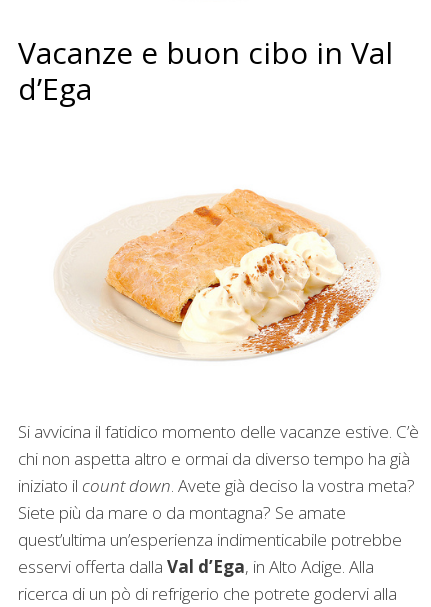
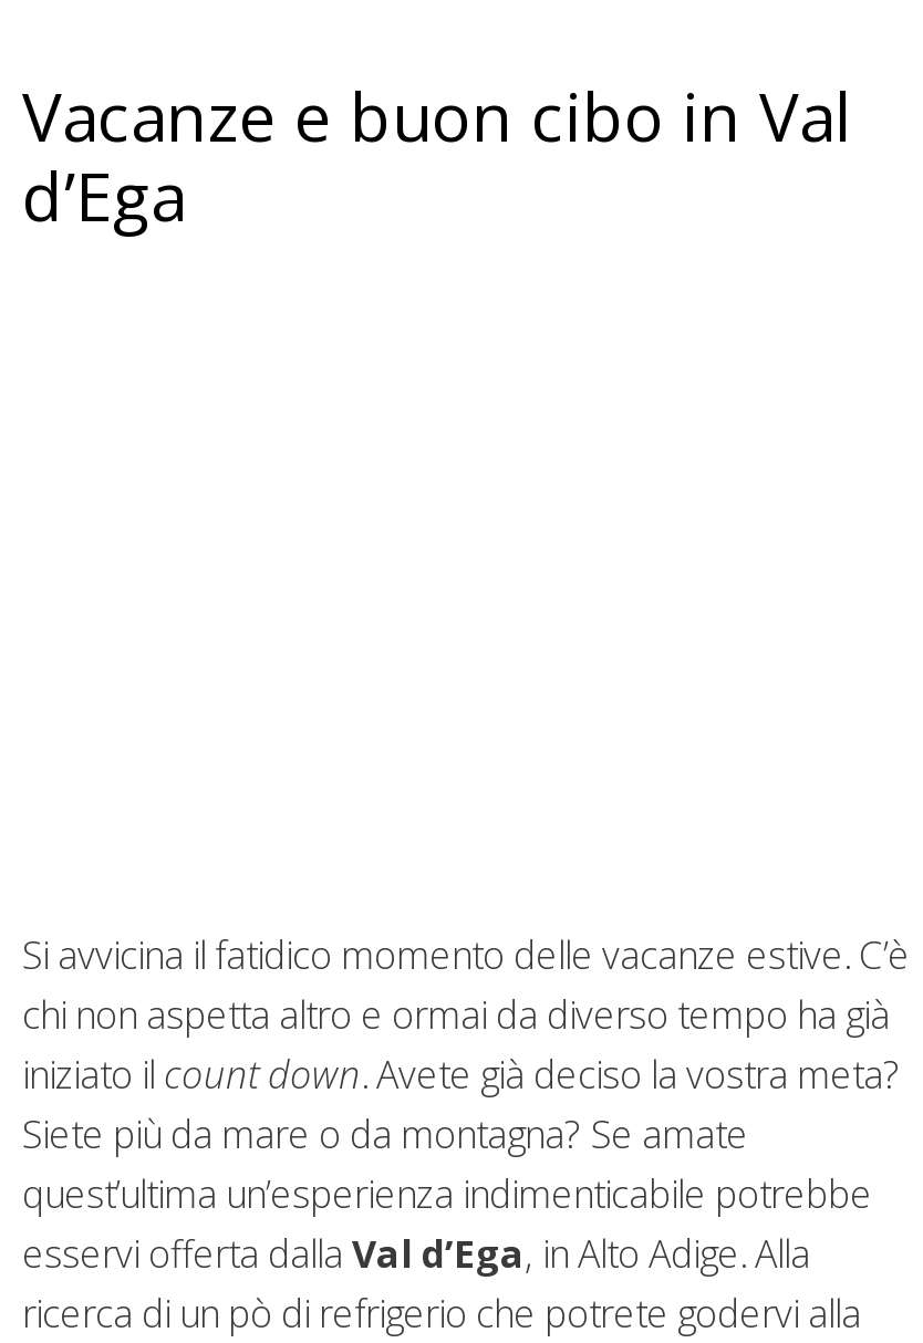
- [image]
